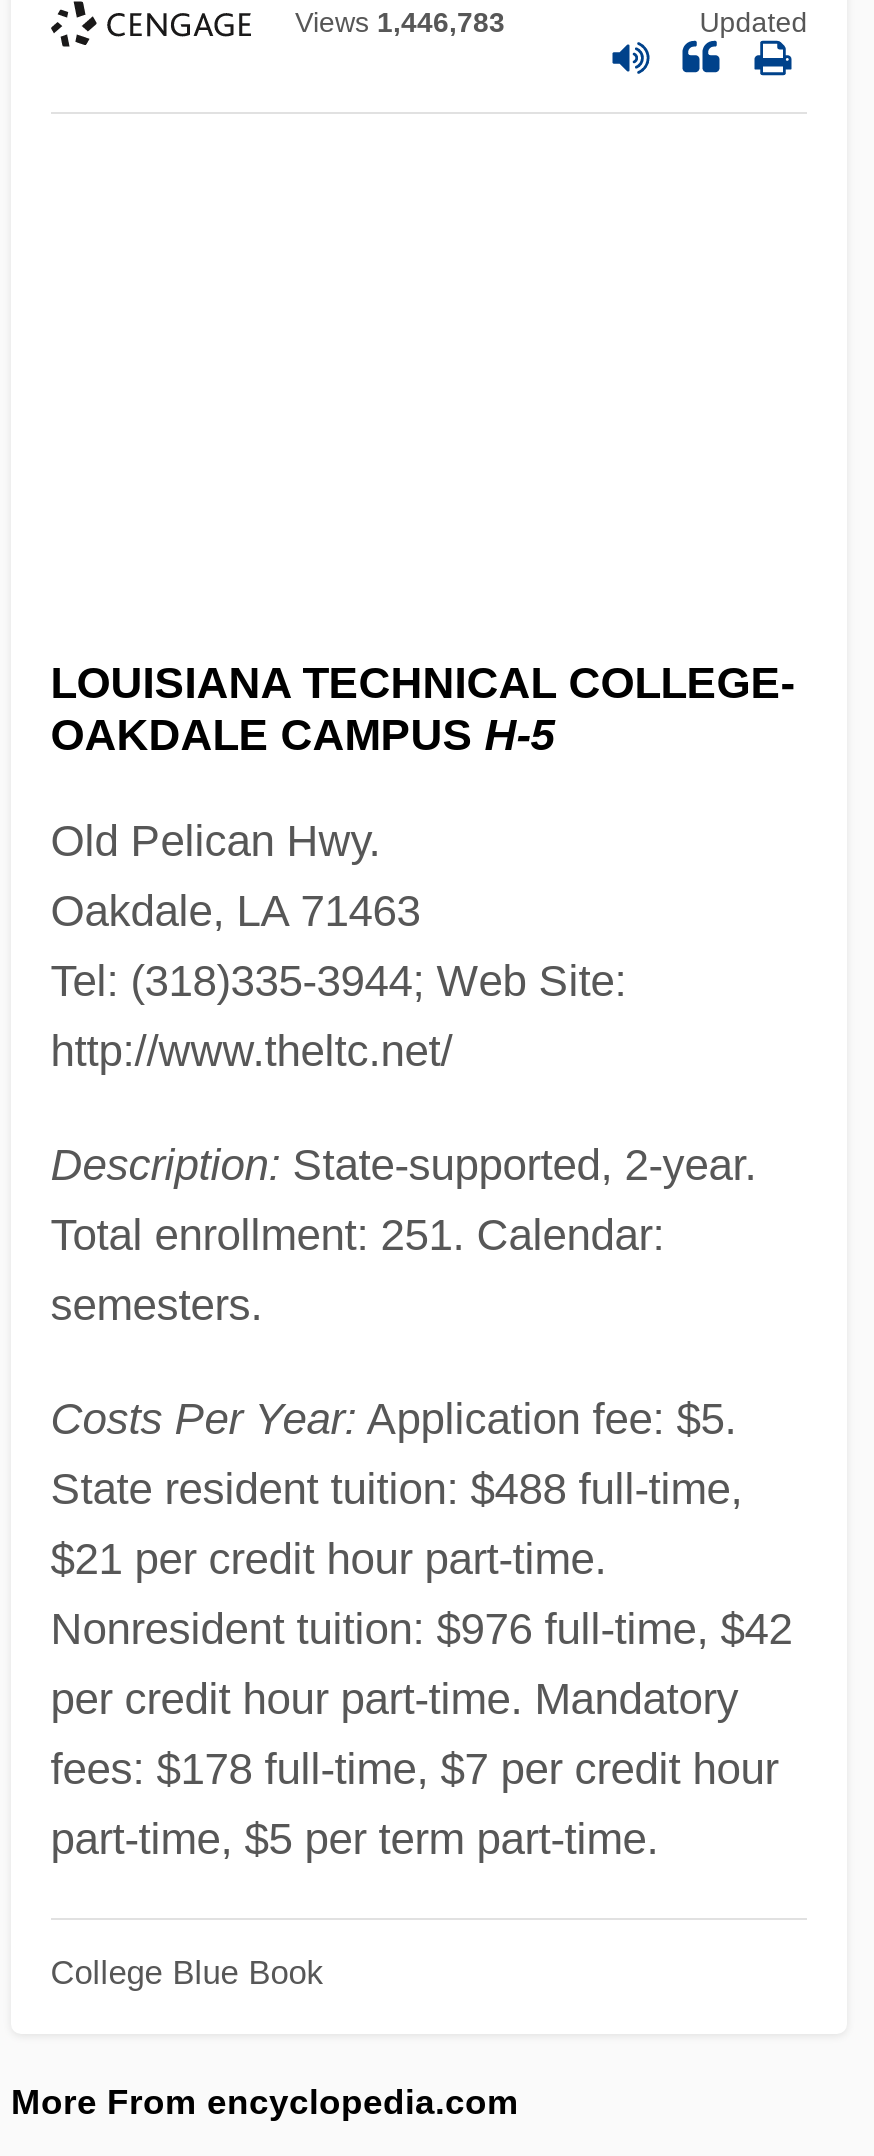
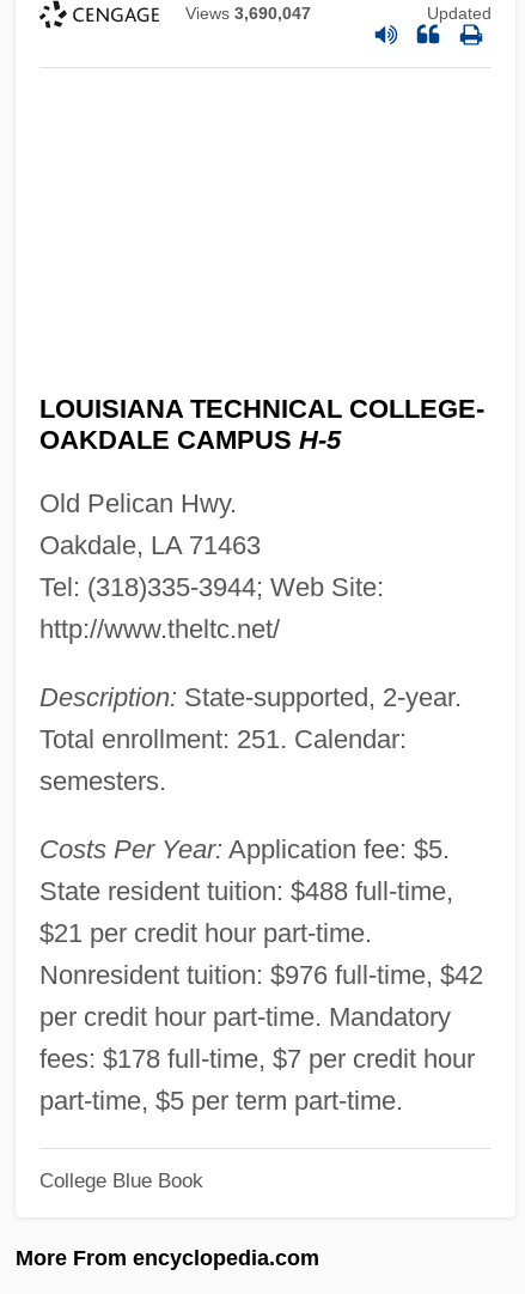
- Views 1,446,783
+ Views 3,690,047
